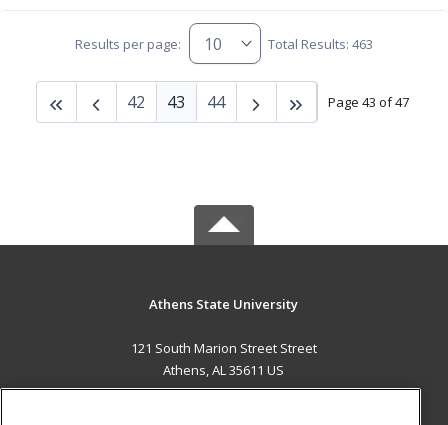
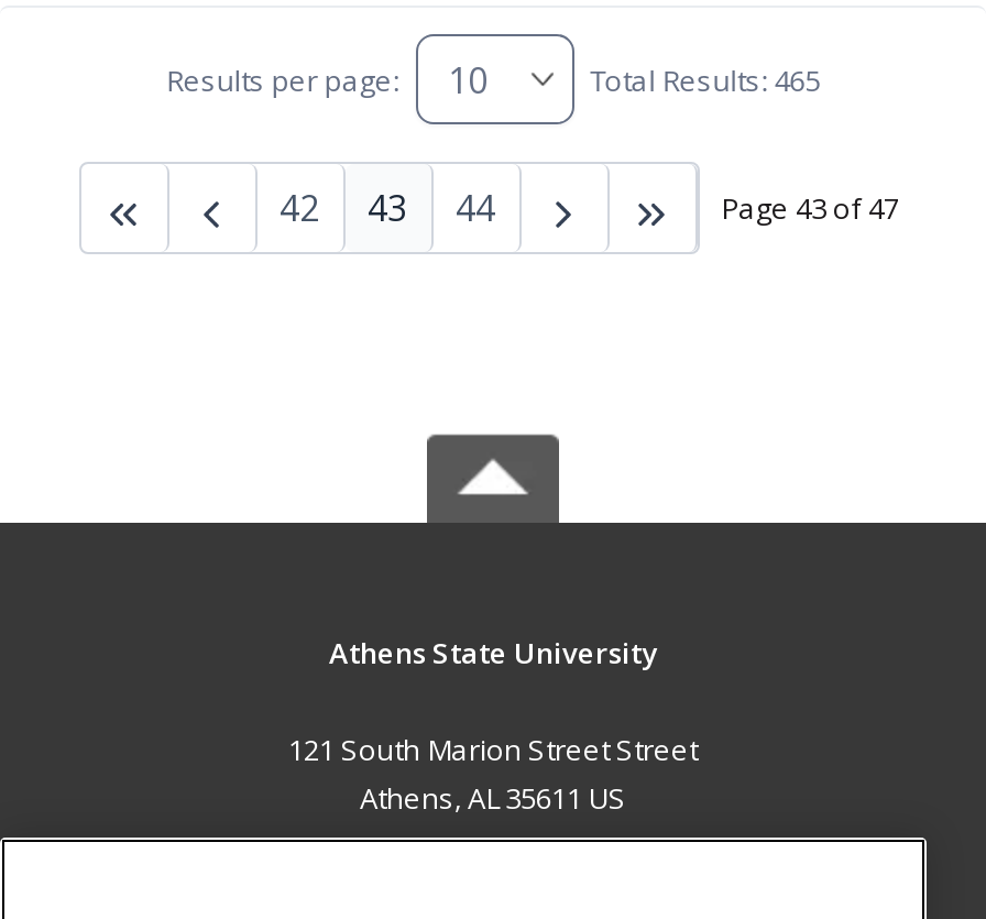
- Total Results: 463
+ Total Results: 465
